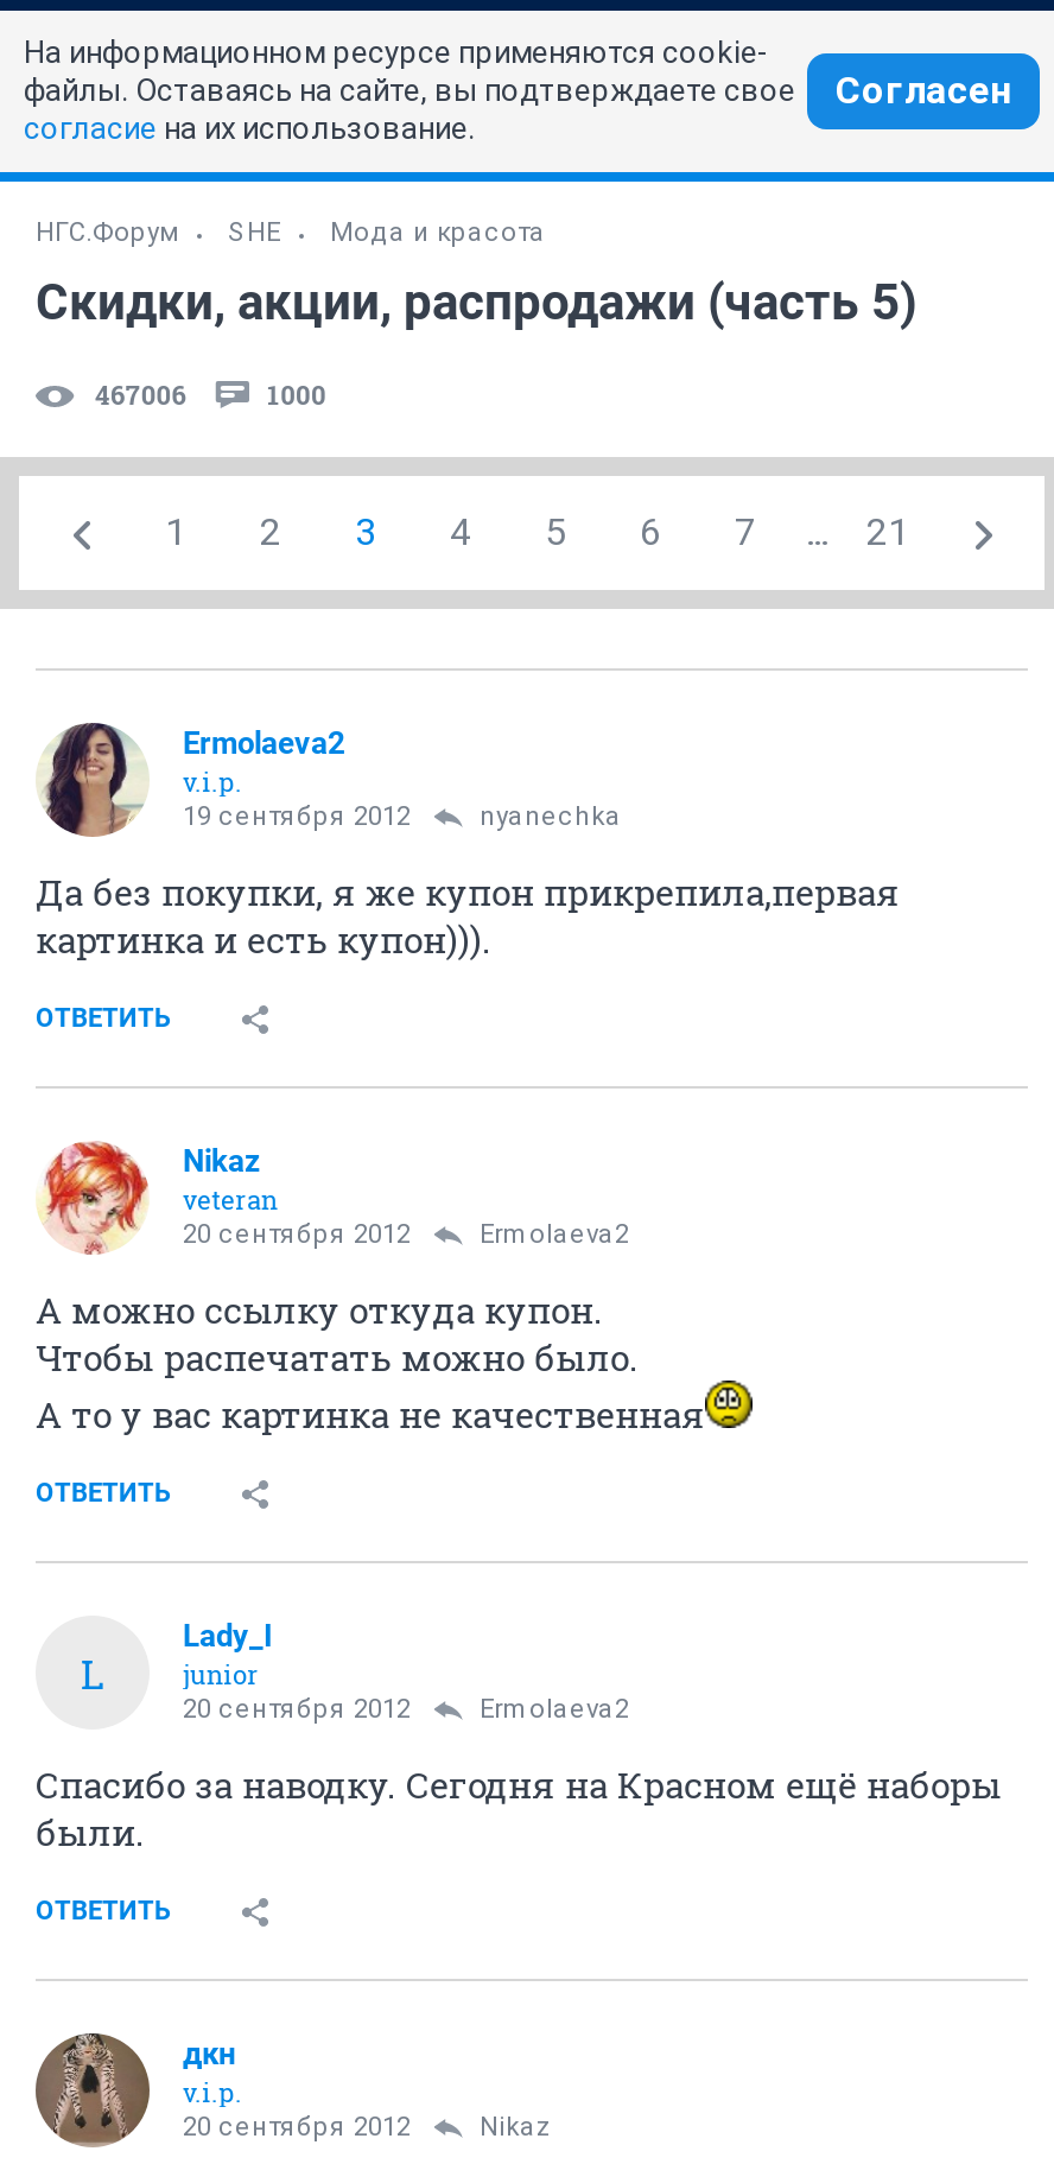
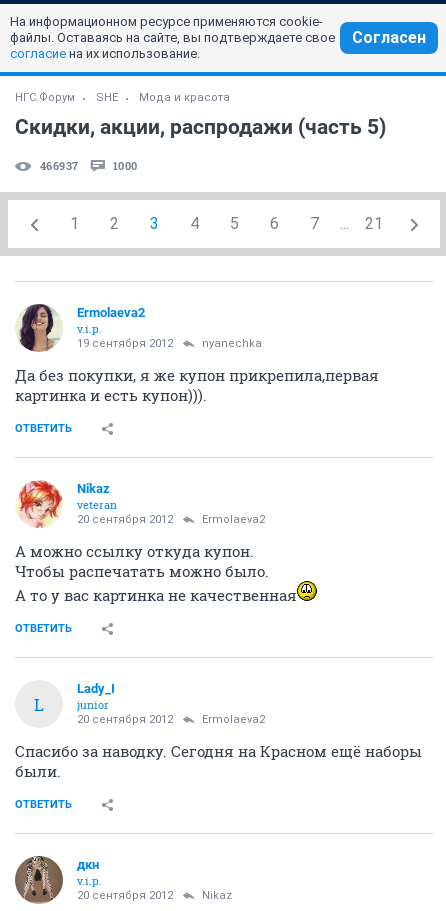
- 467006
+ 466937
